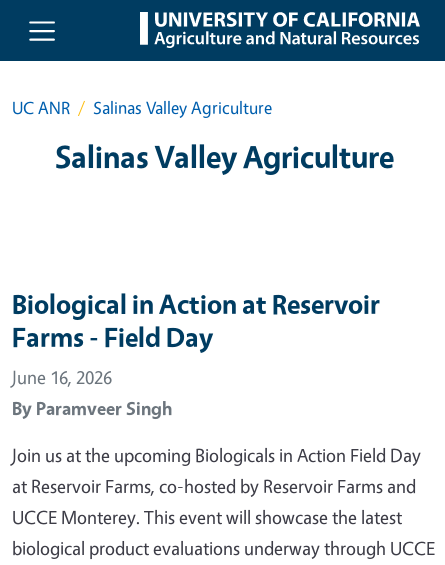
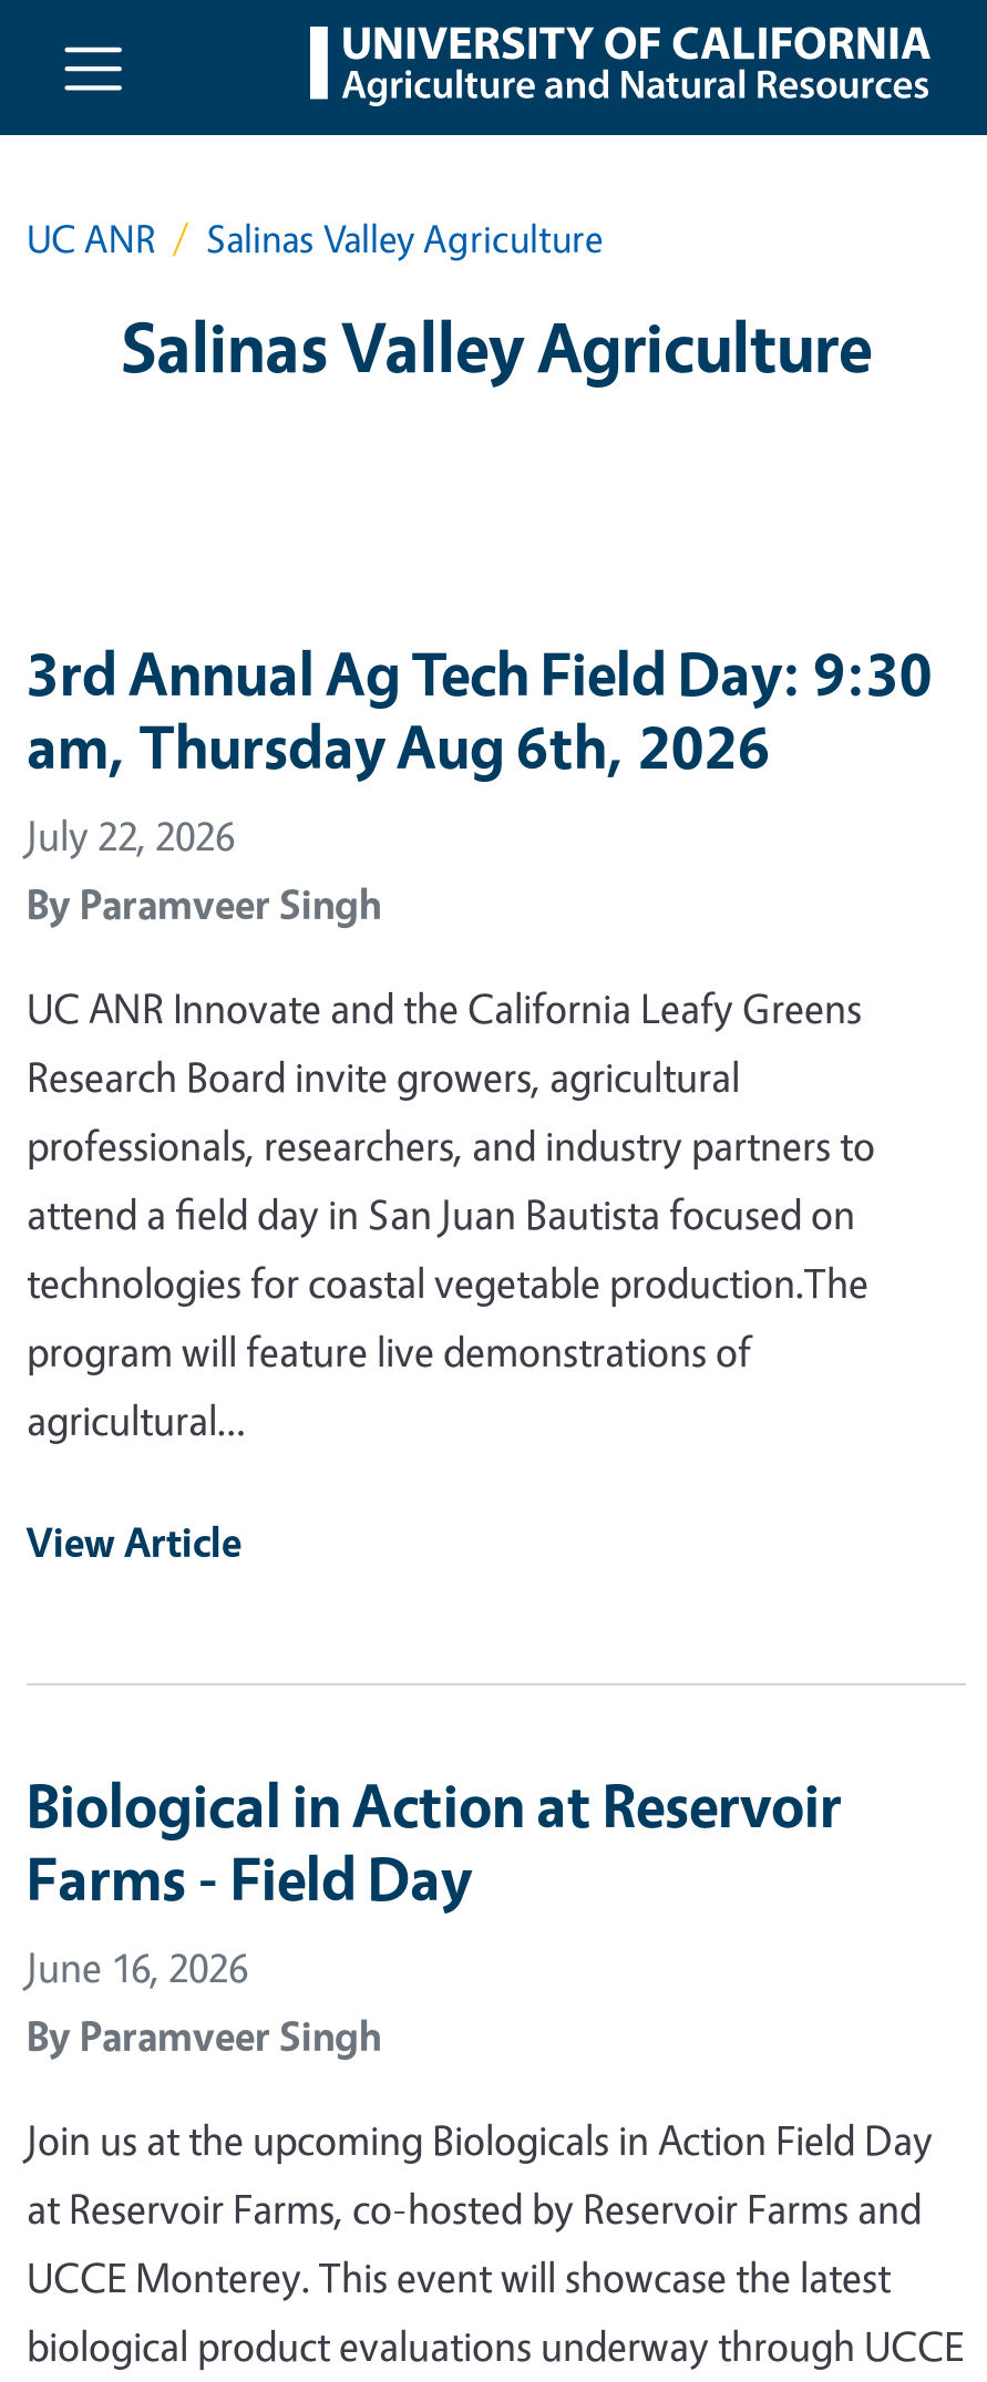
+ 3rd Annual Ag Tech Field Day: 9:30
+ am, Thursday Aug 6th, 2026
+ July 22, 2026
+ By Paramveer Singh
+ UC ANR Innovate and the California Leafy Greens
+ Research Board invite growers, agricultural
+ professionals, researchers, and industry partners to
+ attend a field day in San Juan Bautista focused on
+ technologies for coastal vegetable production.The
+ program will feature live demonstrations of
+ agricultural…
+ View Article
